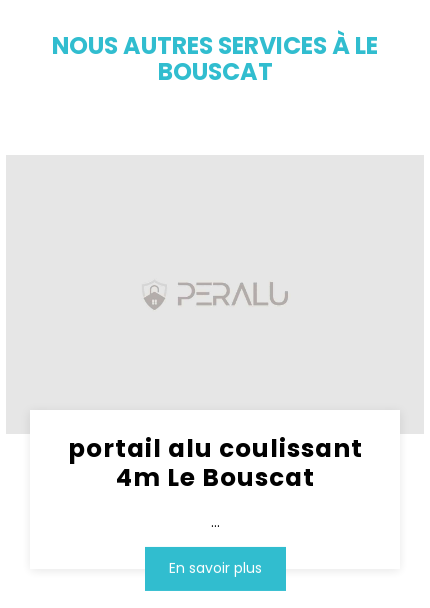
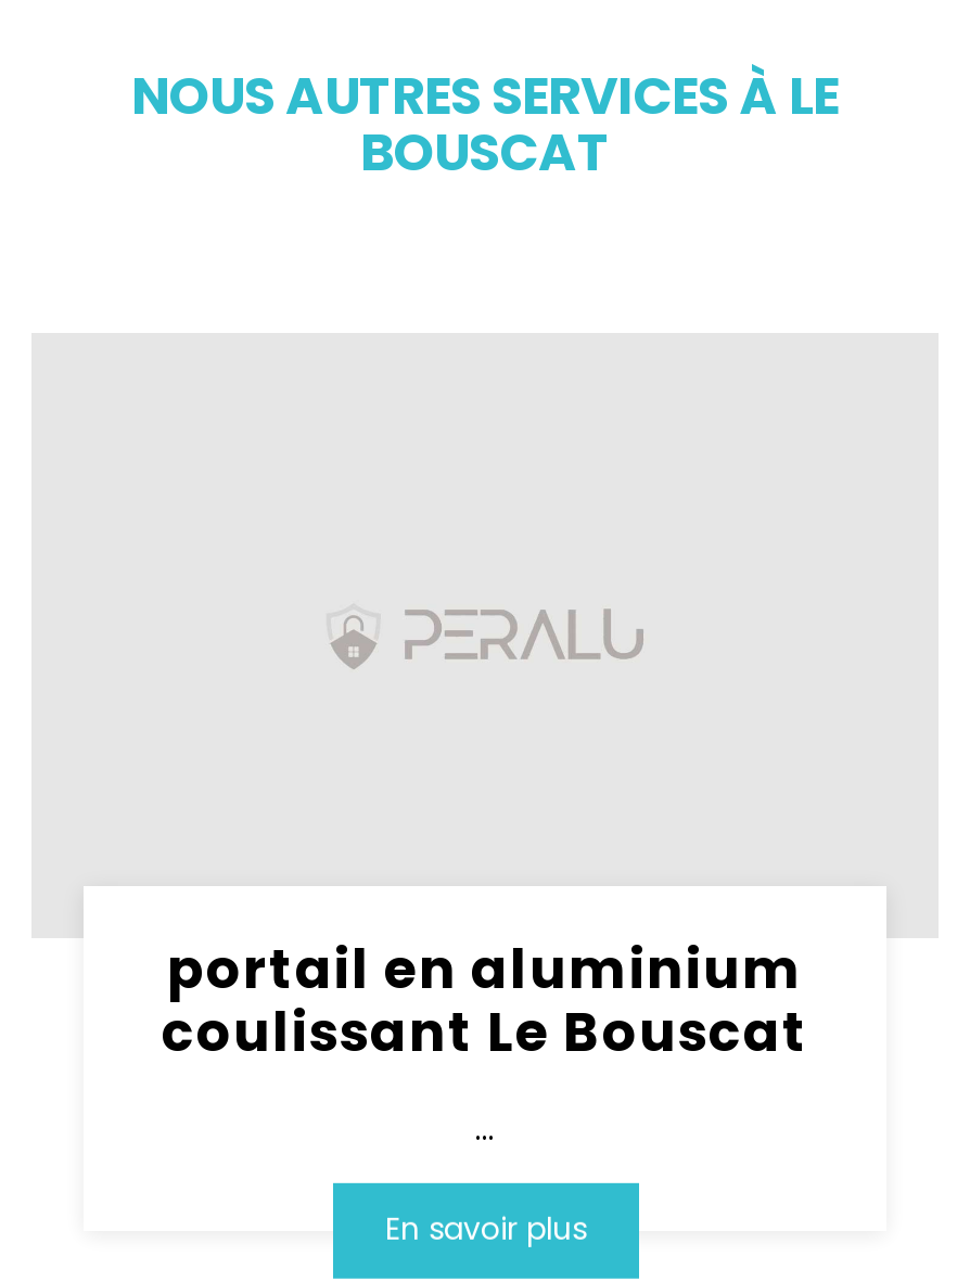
- portail alu coulissant
+ portail en aluminium

- 4m Le Bouscat
+ coulissant Le Bouscat
